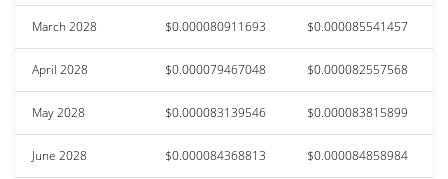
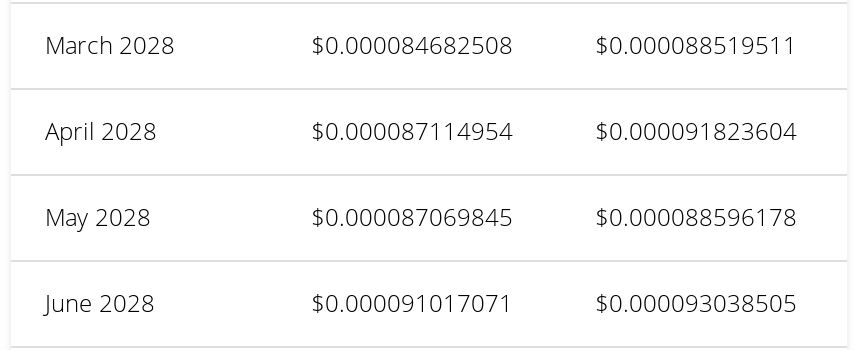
- $0.000080911693
+ $0.000084682508

- $0.000085541457
+ $0.000088519511

- $0.000079467048
+ $0.000087114954

- $0.000082557568
+ $0.000091823604

- $0.000083139546
+ $0.000087069845

- $0.000083815899
+ $0.000088596178

- $0.000084368813
+ $0.000091017071

- $0.000084858984
+ $0.000093038505
